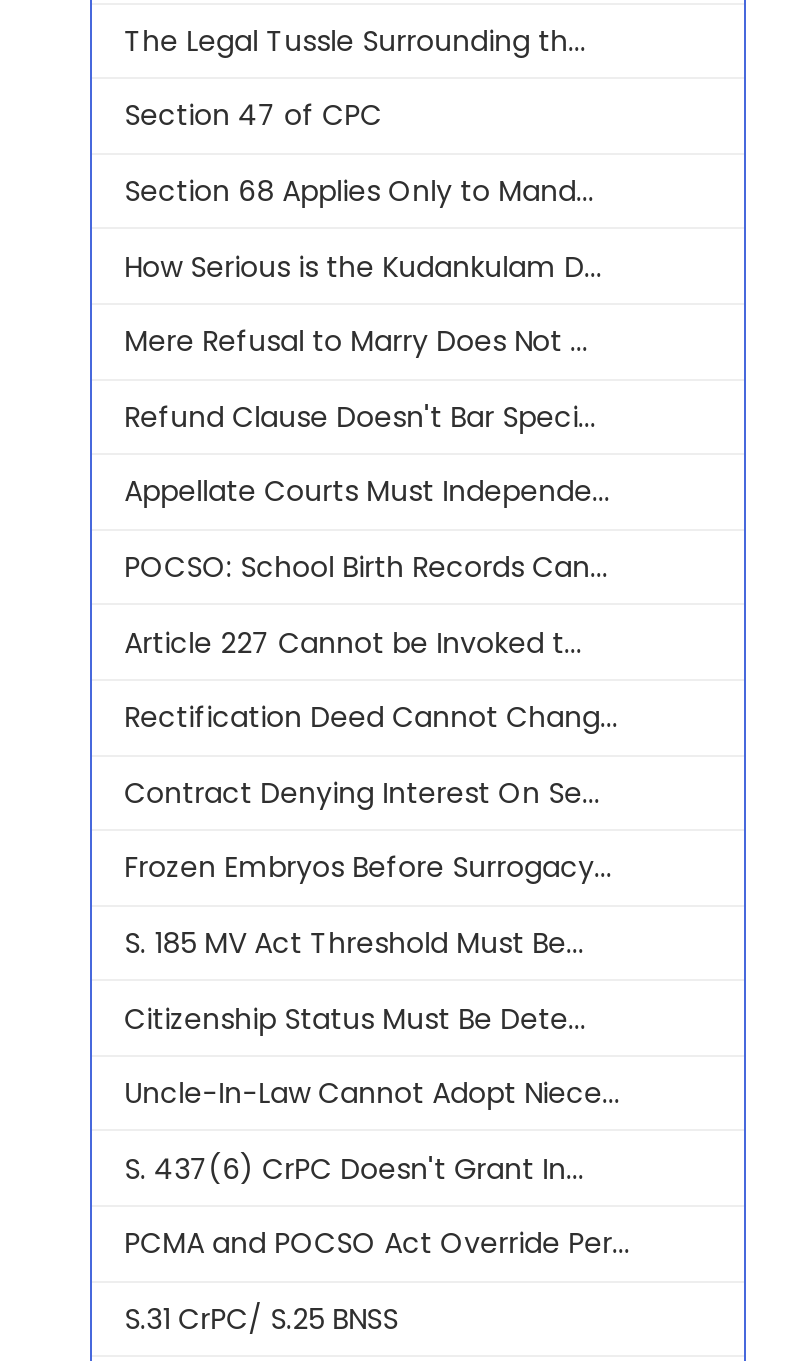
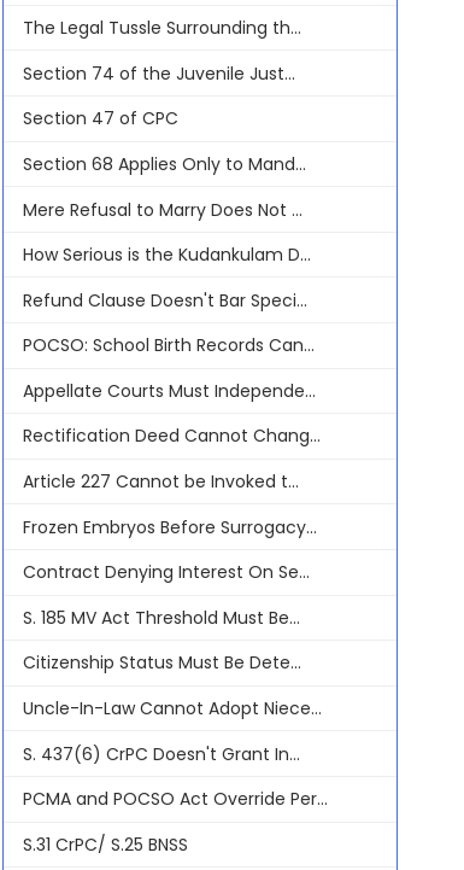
+ Section 74 of the Juvenile Just...

moved down: How Serious is the Kudankulam D...

moved down: Appellate Courts Must Independe...

moved down: Article 227 Cannot be Invoked t...

moved down: Contract Denying Interest On Se...
